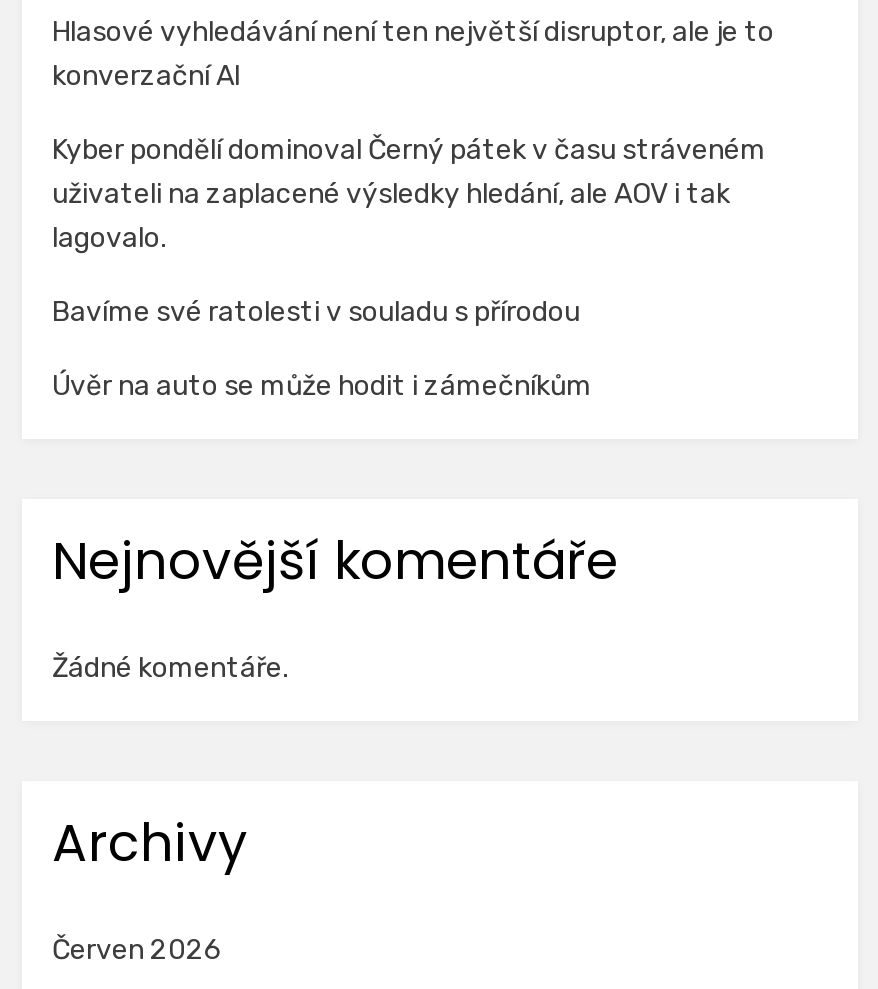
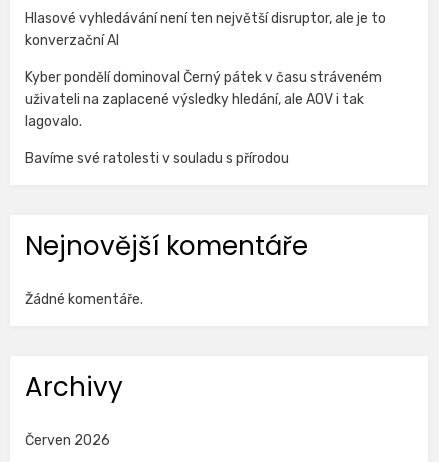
- Úvěr na auto se může hodit i zámečníkům
